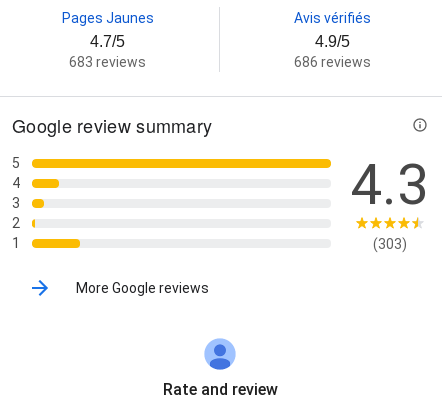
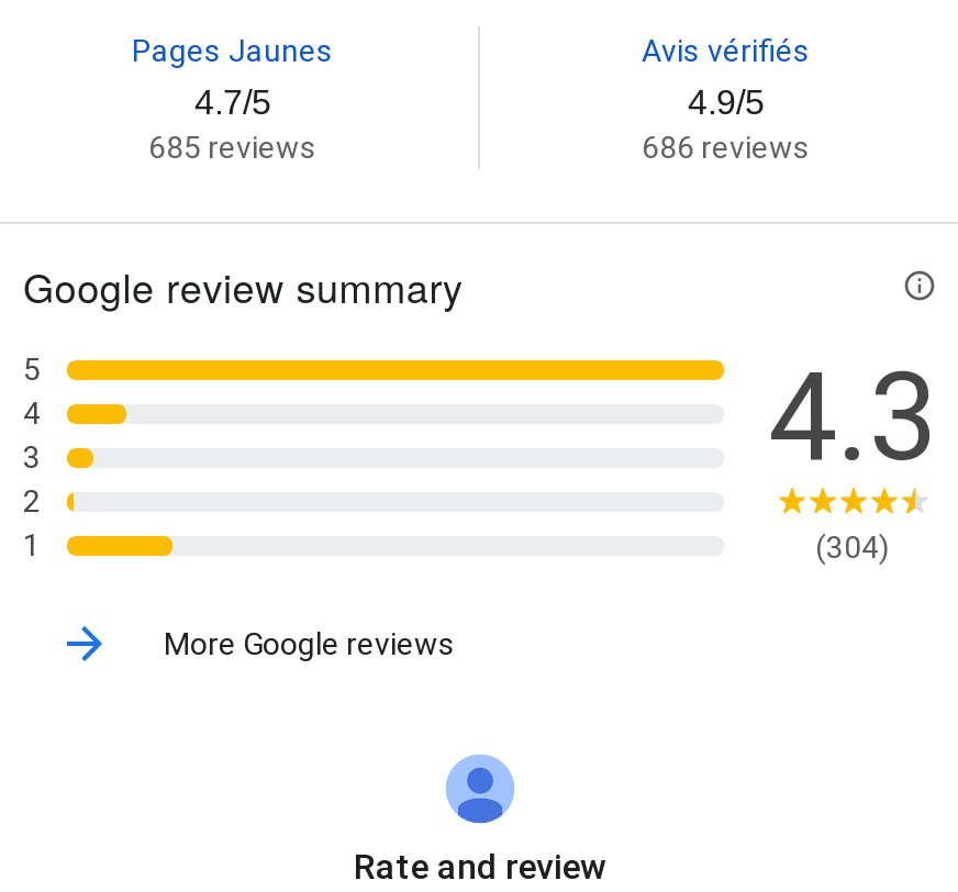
- 683 reviews
+ 685 reviews

- (303)
+ (304)
